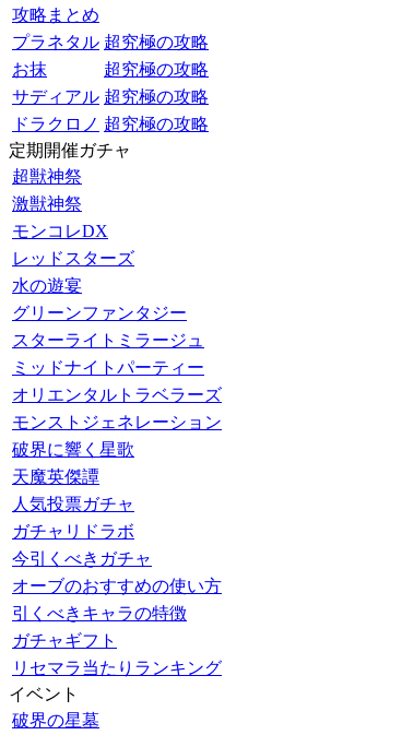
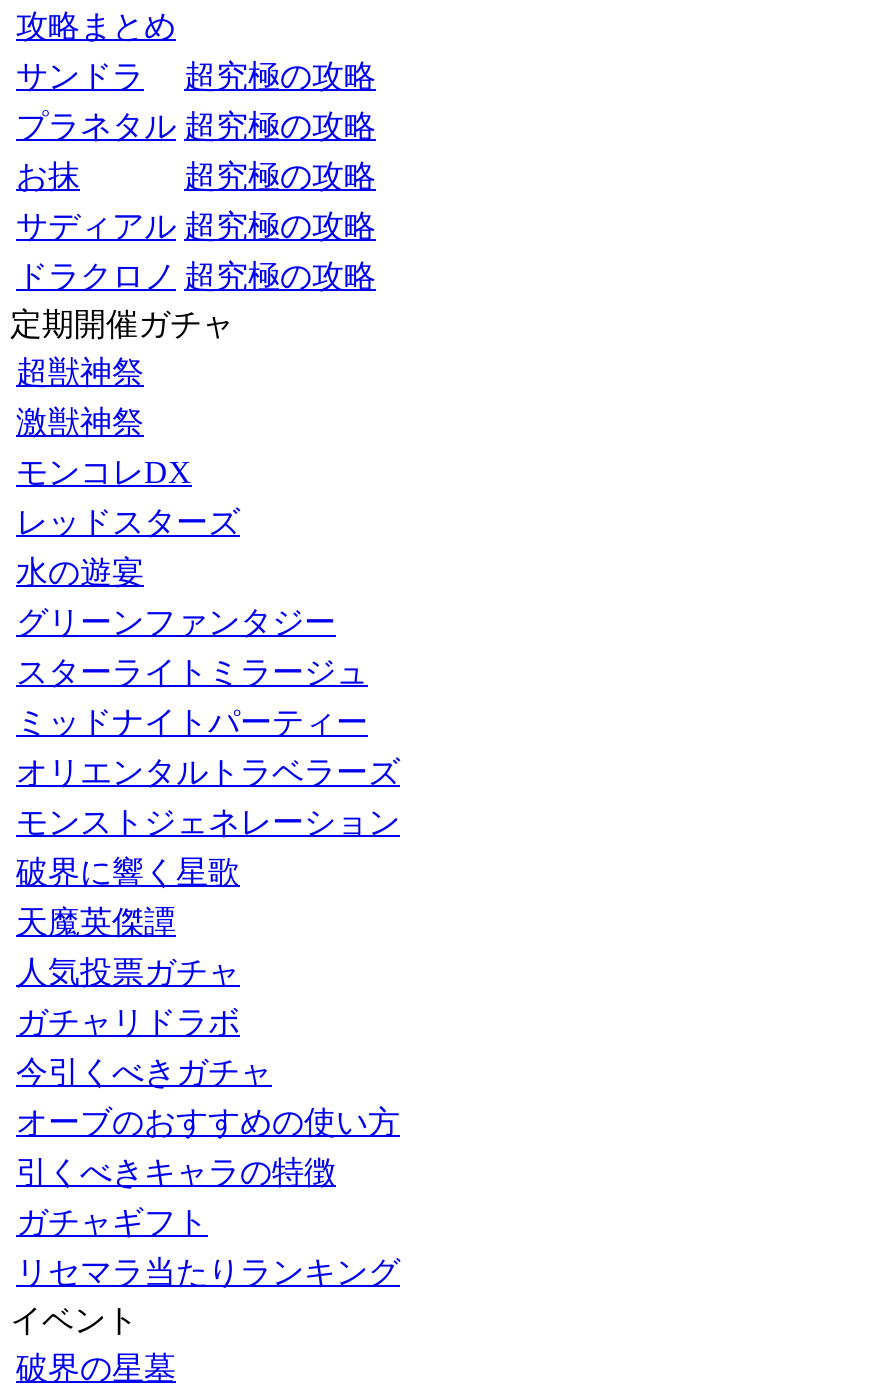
+ サンドラ
+ 超究極の攻略
